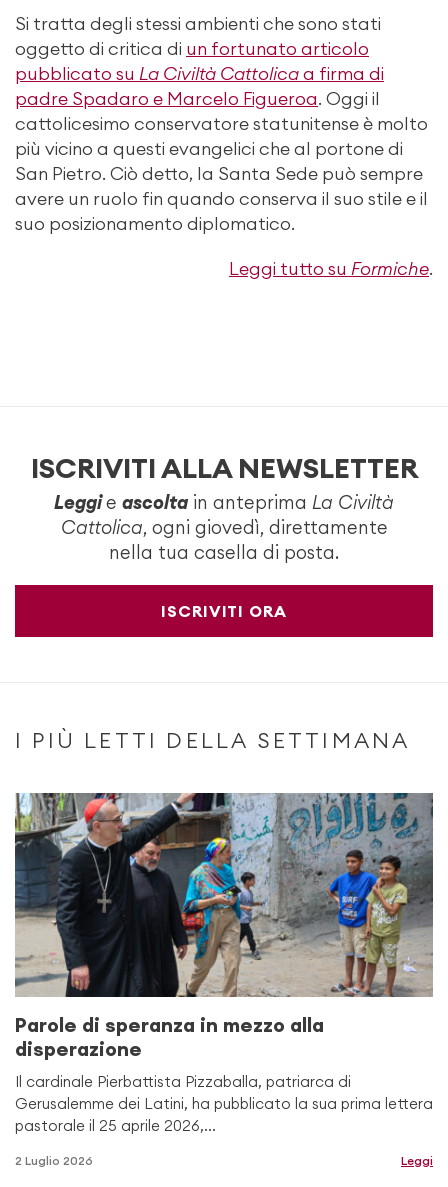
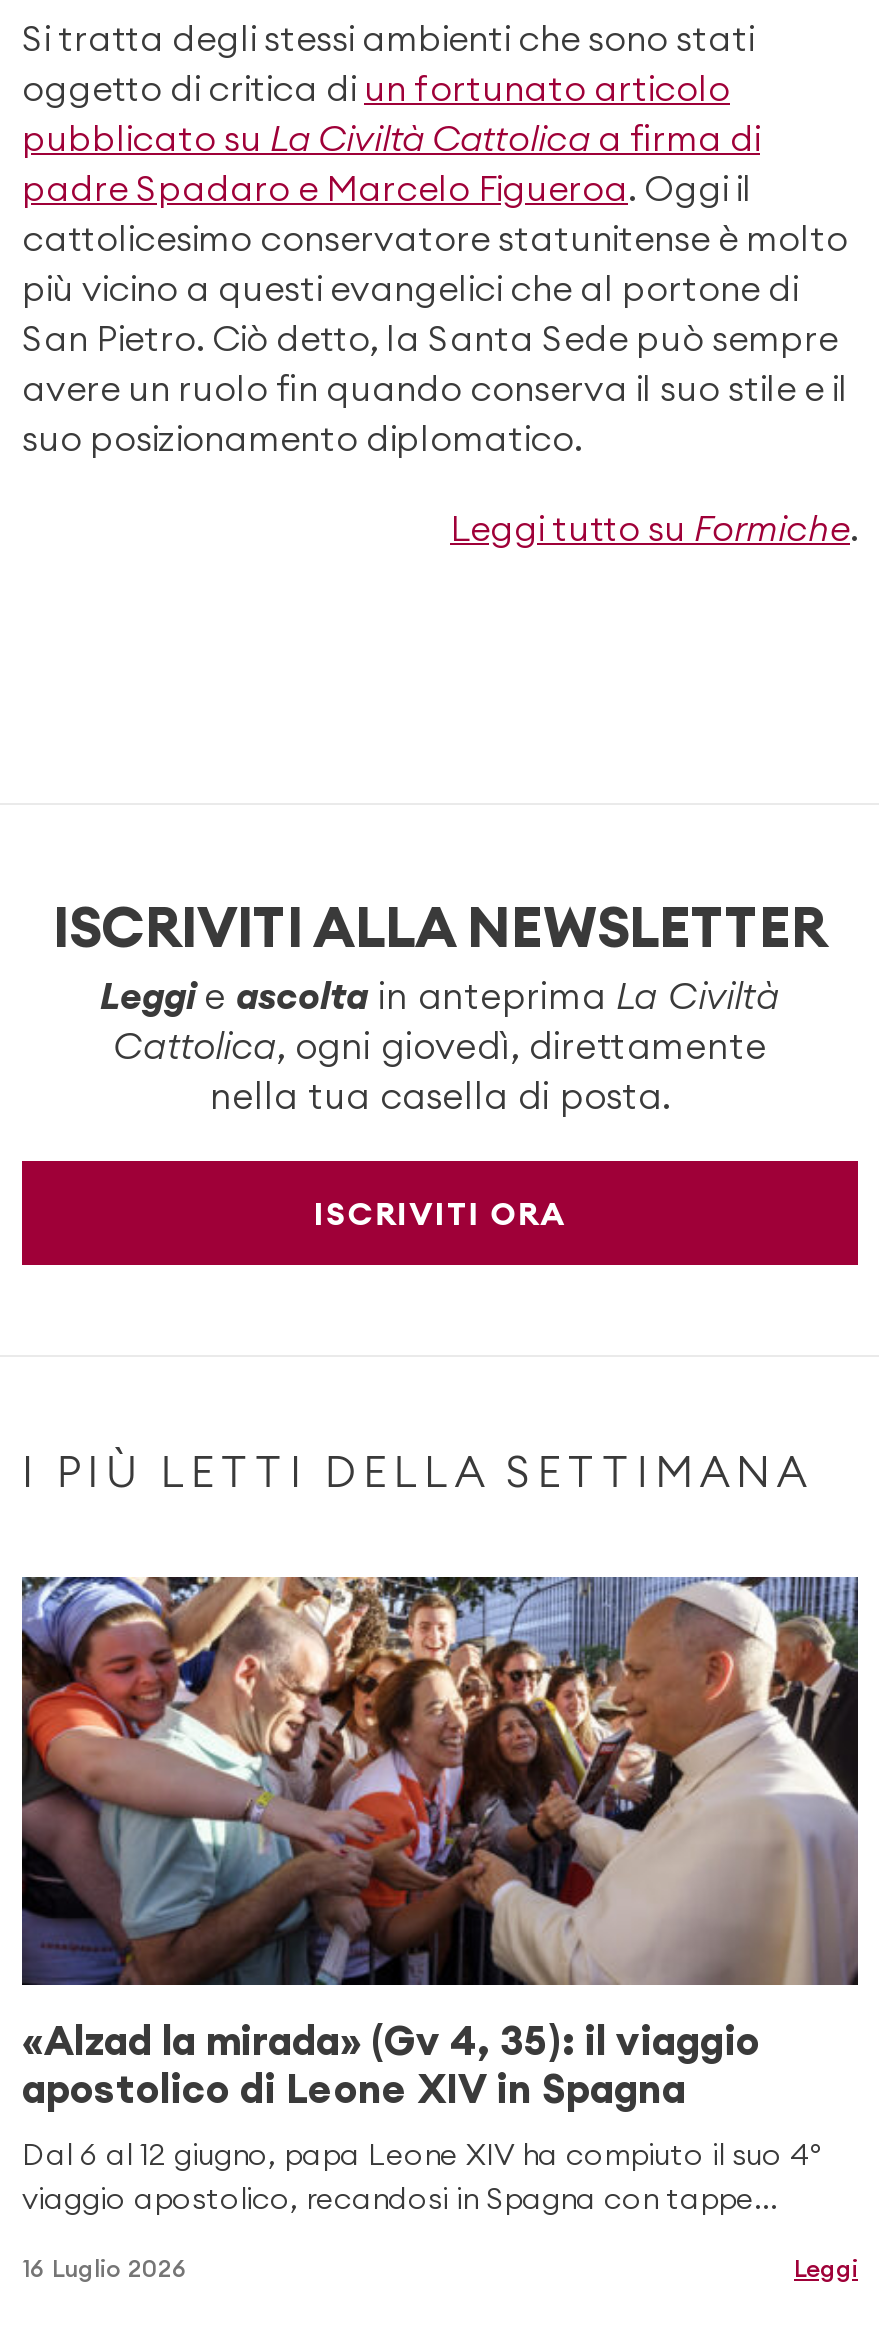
- [image]
- Parole di speranza in mezzo alla
- disperazione
- Il cardinale Pierbattista Pizzaballa, patriarca di
- Gerusalemme dei Latini, ha pubblicato la sua prima lettera
- pastorale il 25 aprile 2026,...
+ [image]
+ «Alzad la mirada» (Gv 4, 35): il viaggio
+ apostolico di Leone XIV in Spagna
+ Dal 6 al 12 giugno, papa Leone XIV ha compiuto il suo 4º
+ viaggio apostolico, recandosi in Spagna con tappe...

- 2 Luglio 2026
+ 16 Luglio 2026
